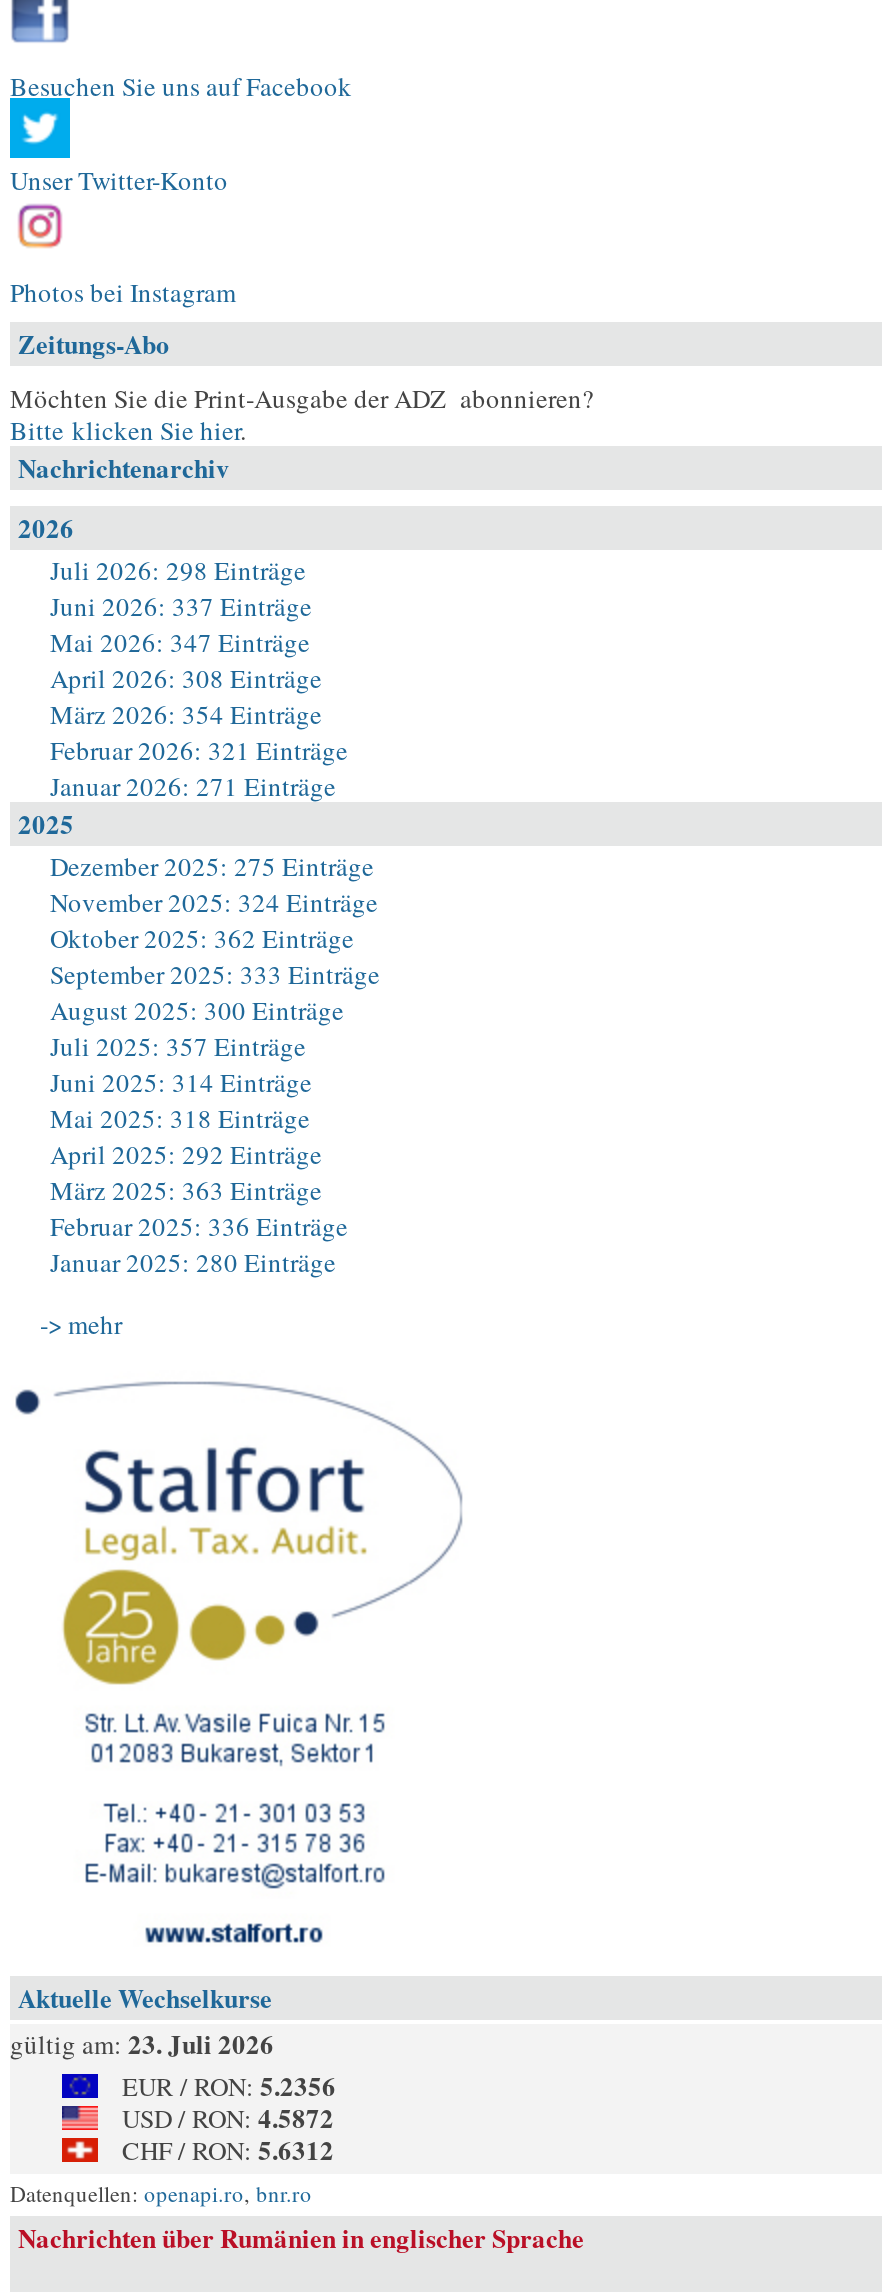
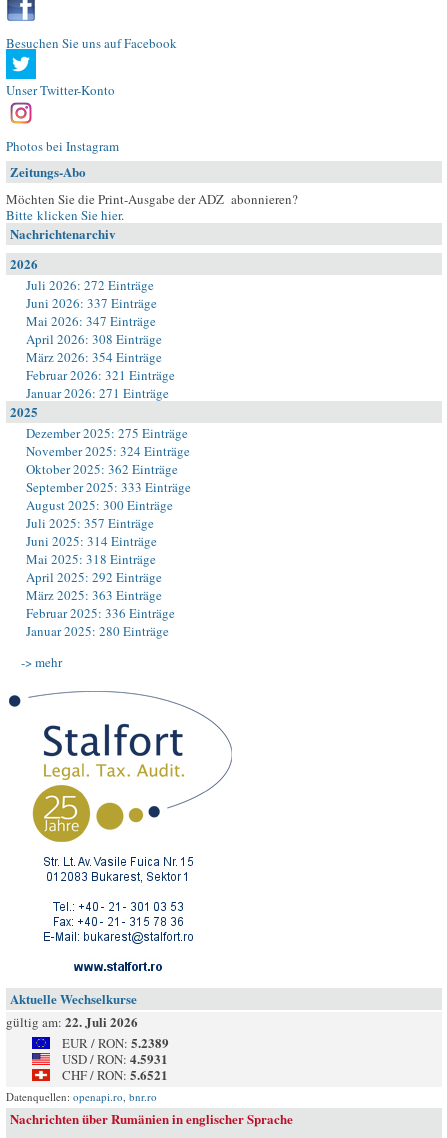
- Juli 2026: 298 Einträge
+ Juli 2026: 272 Einträge

- gültig am: 23. Juli 2026
+ gültig am: 22. Juli 2026

- EUR / RON: 5.2356
+ EUR / RON: 5.2389

- USD / RON: 4.5872
+ USD / RON: 4.5931

- CHF / RON: 5.6312
+ CHF / RON: 5.6521
